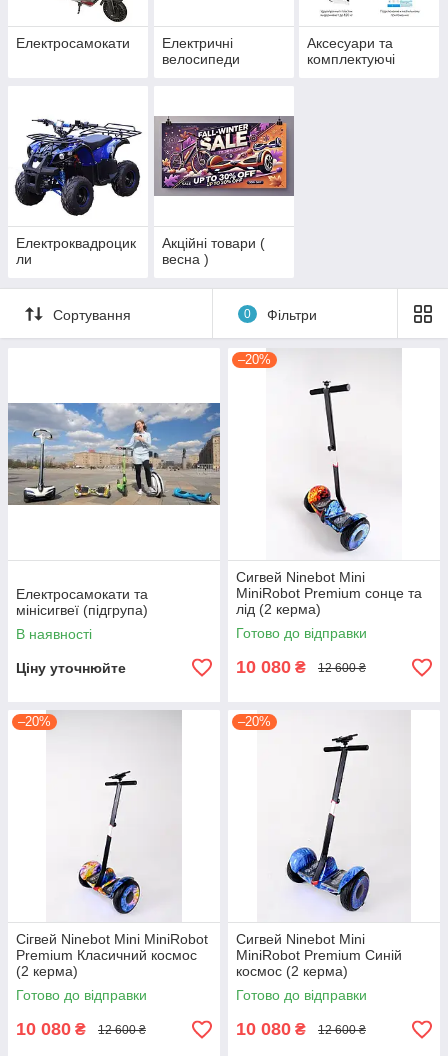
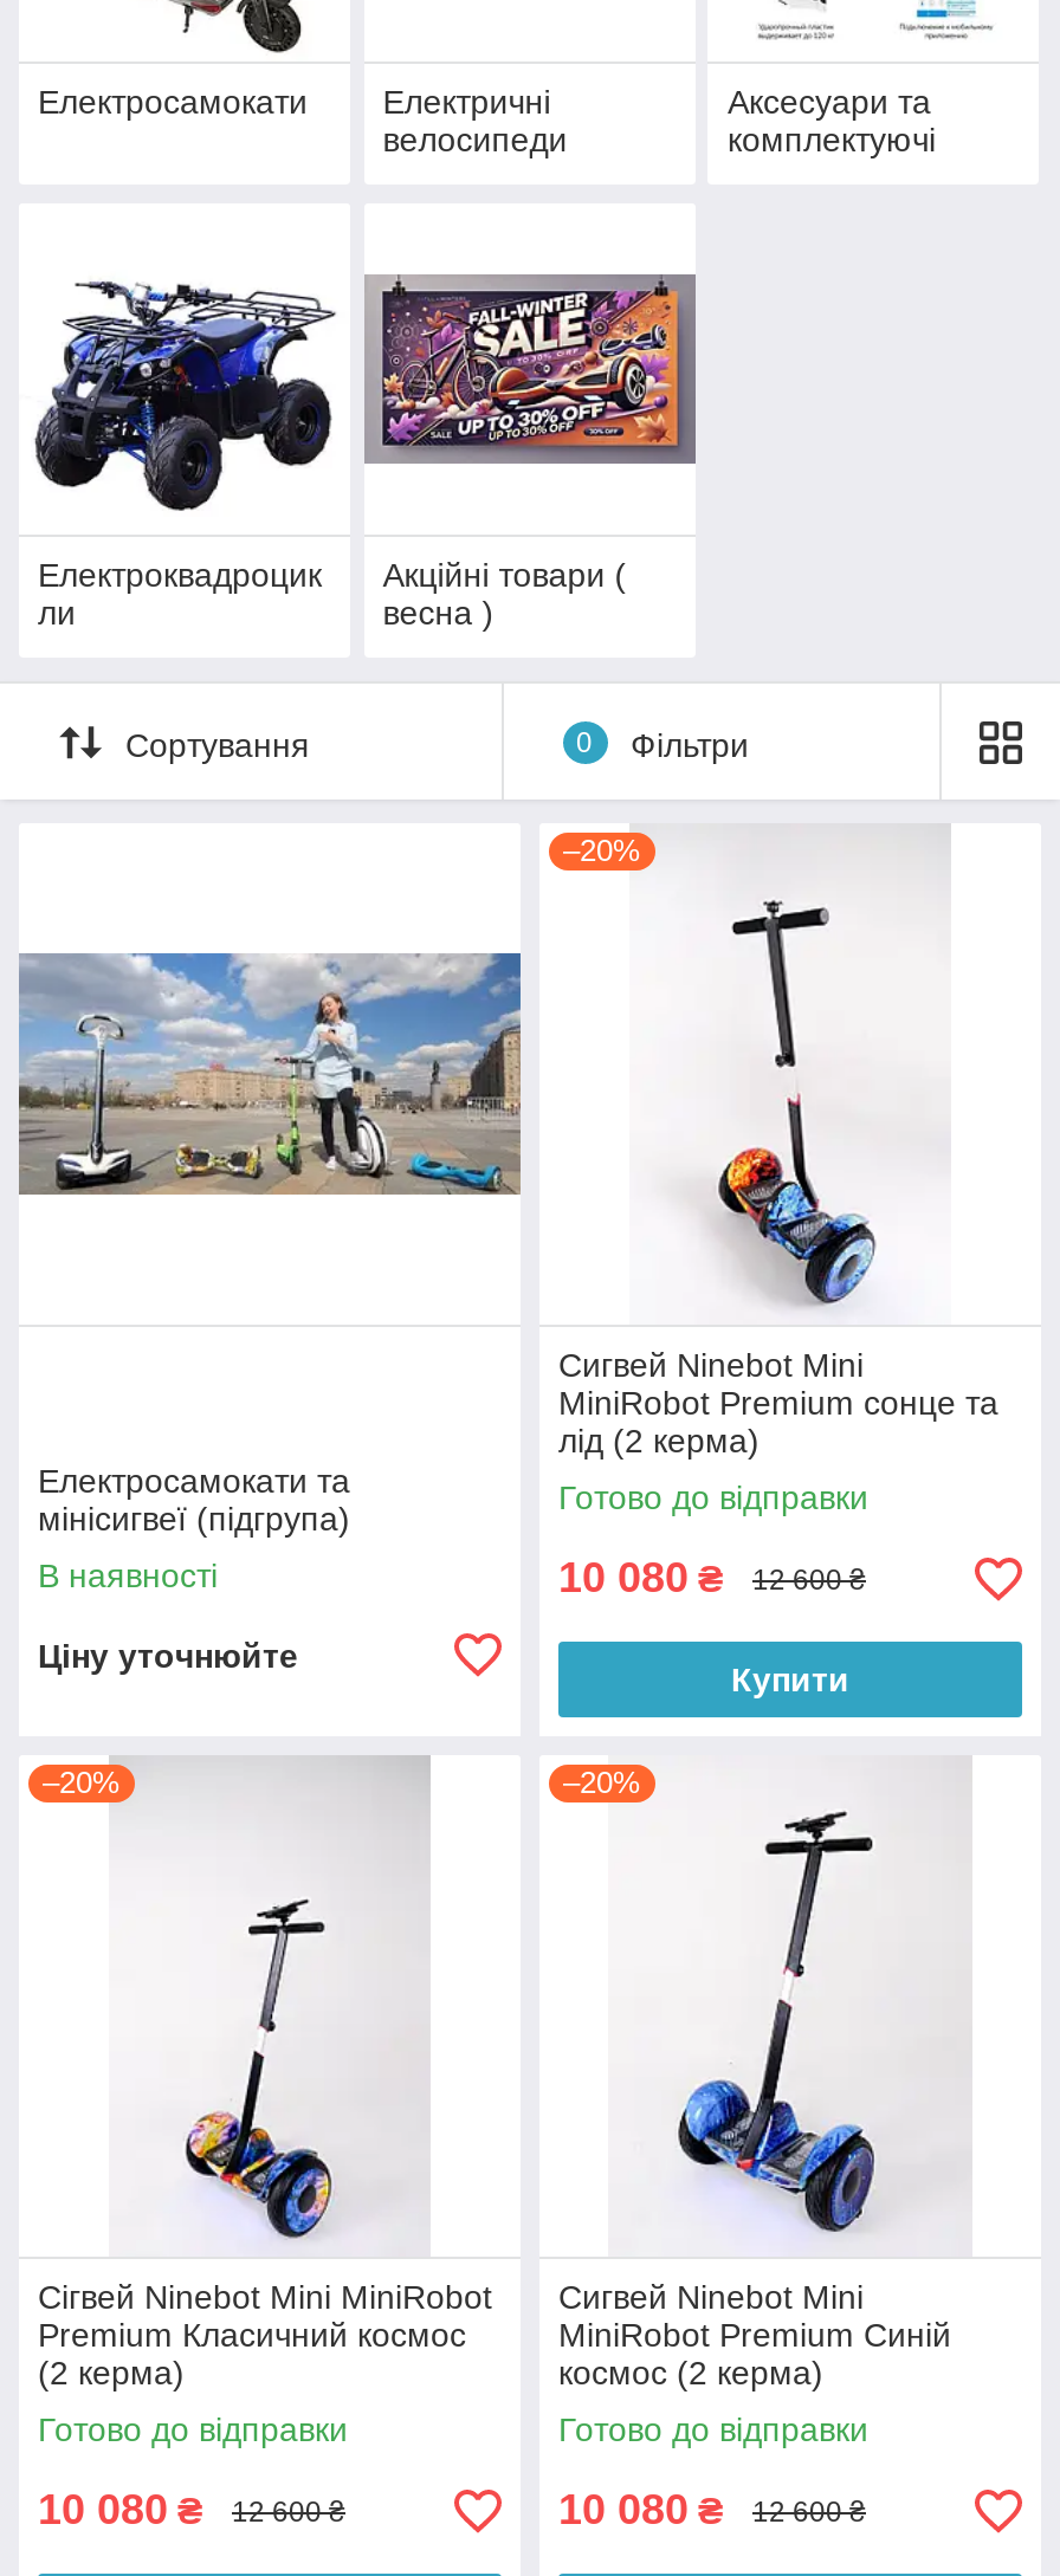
+ Купити
